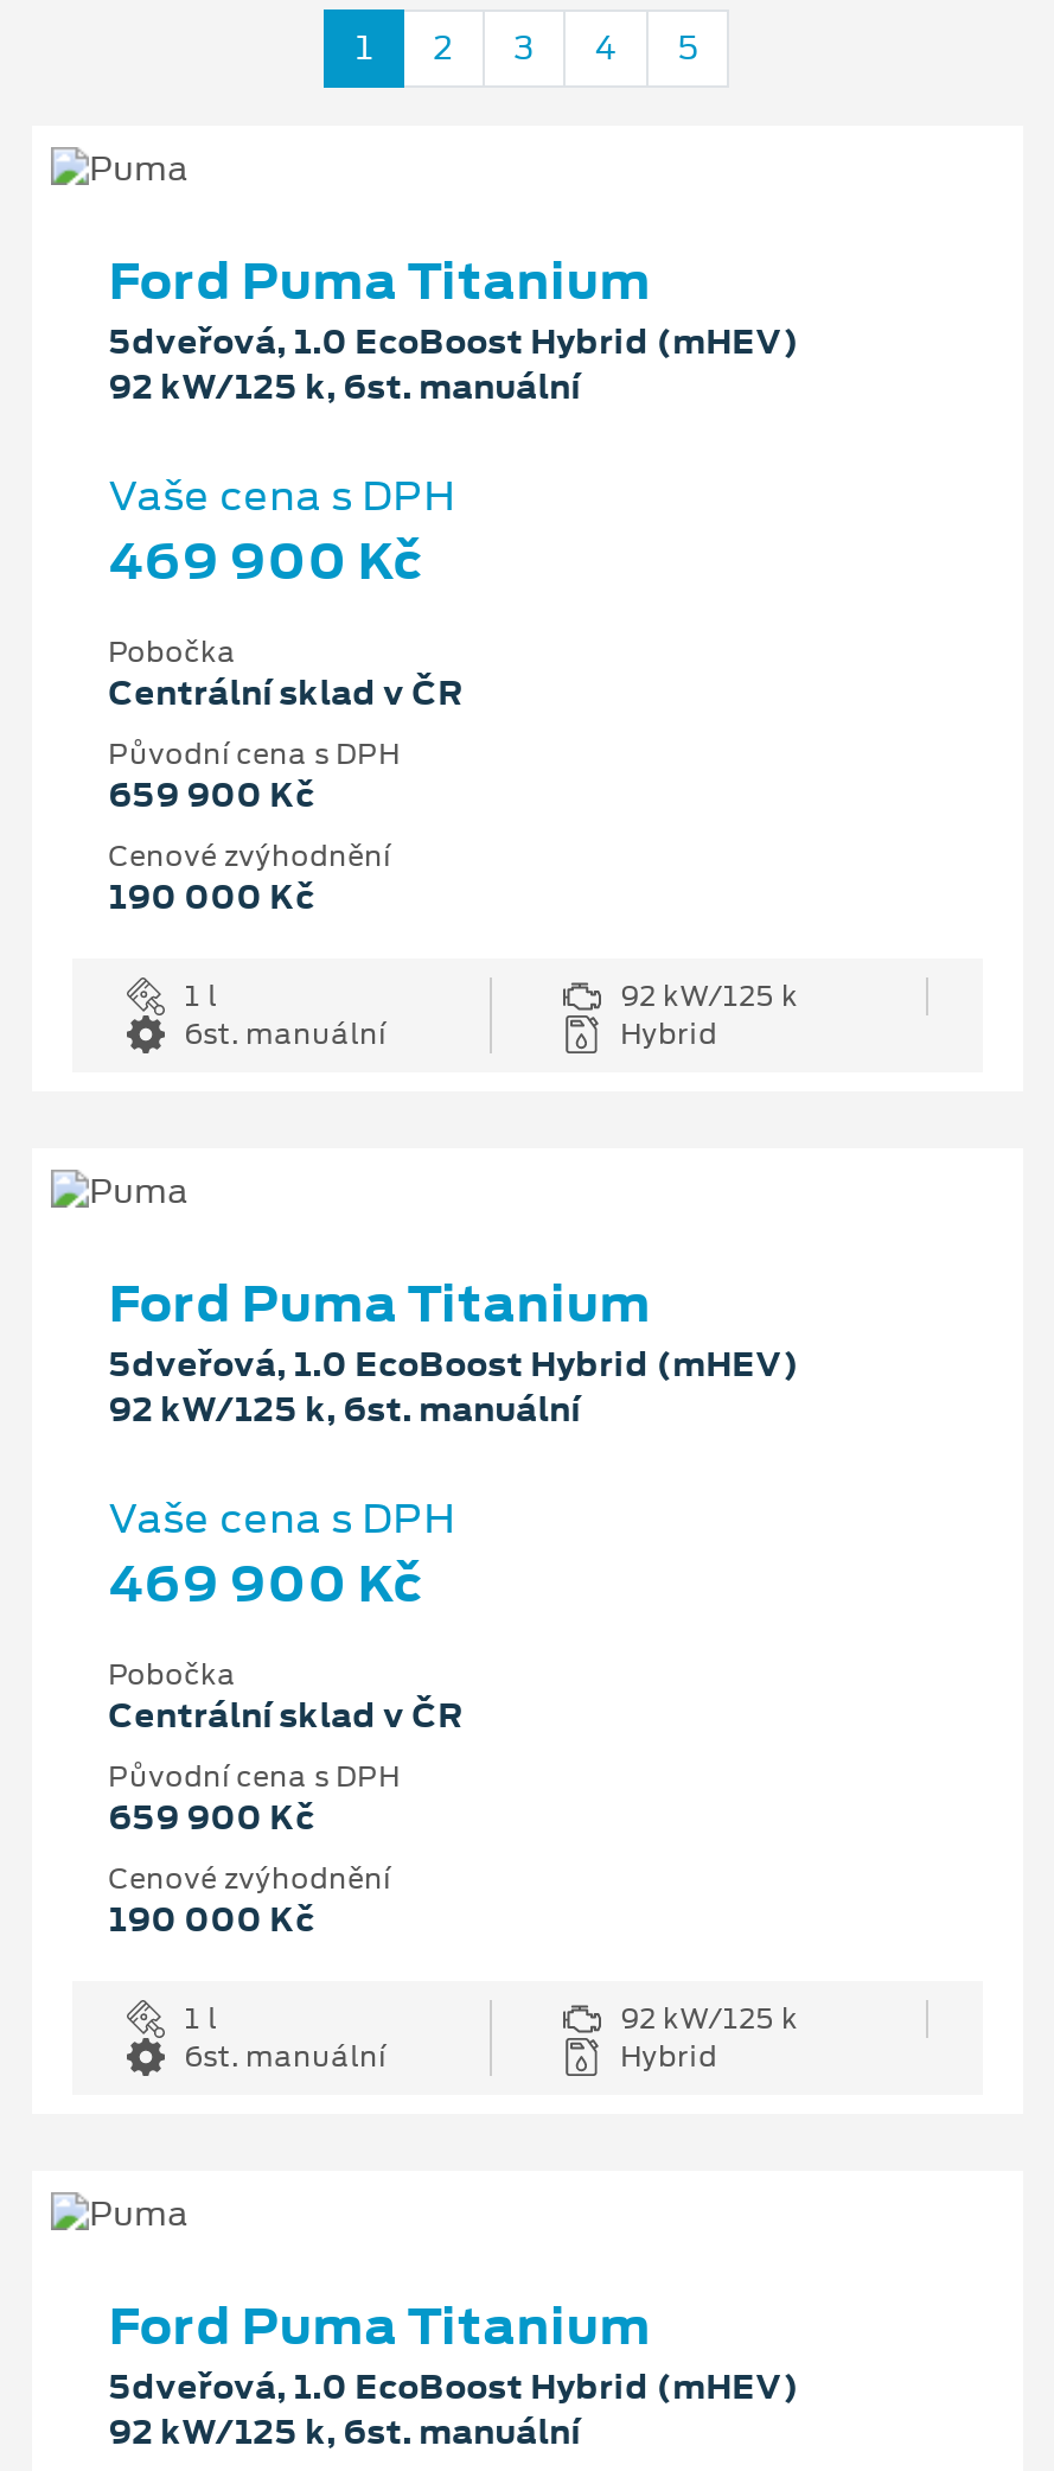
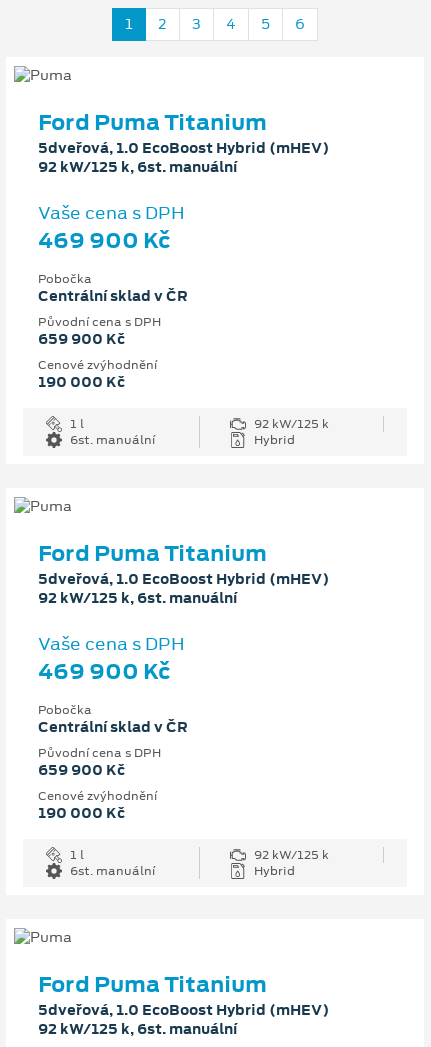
+ 6
